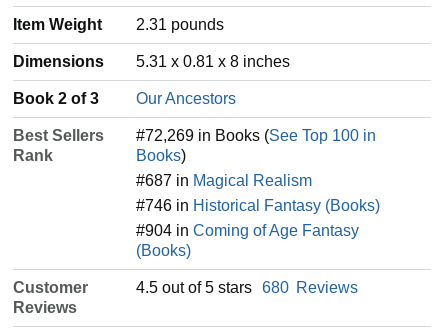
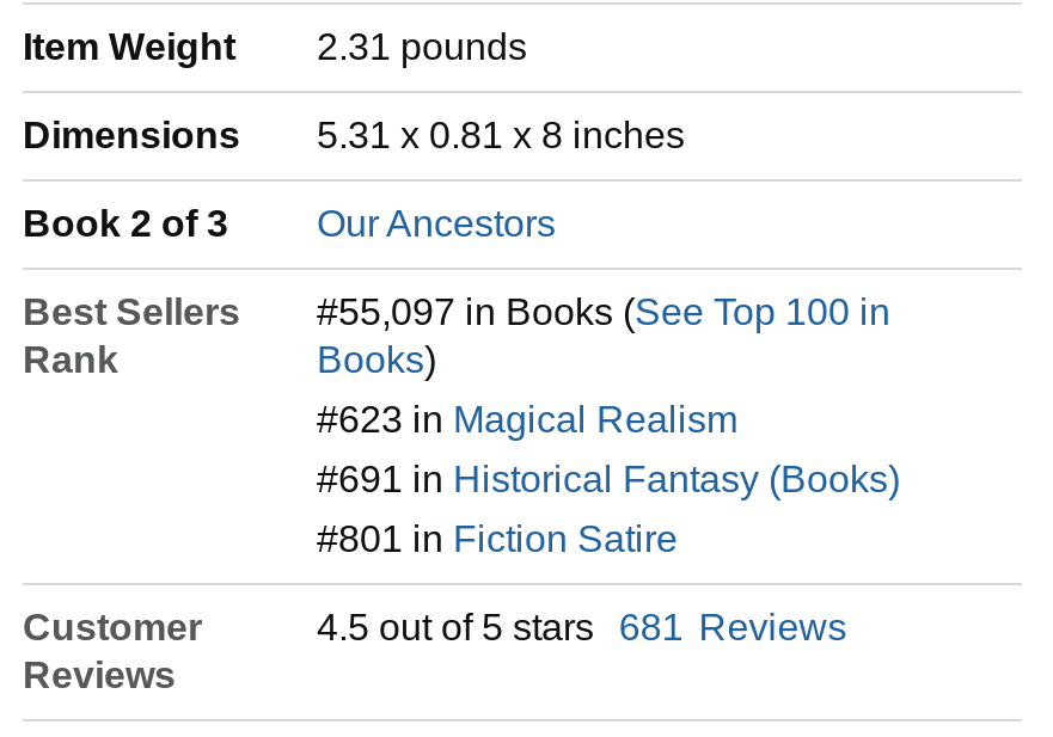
- #72,269 in Books (See Top 100 in
+ #55,097 in Books (See Top 100 in

- #687 in Magical Realism
+ #623 in Magical Realism

- #746 in Historical Fantasy (Books)
+ #691 in Historical Fantasy (Books)

- #904 in Coming of Age Fantasy
- (Books)
+ #801 in Fiction Satire

- 4.5 out of 5 stars 680 Reviews
+ 4.5 out of 5 stars 681 Reviews
